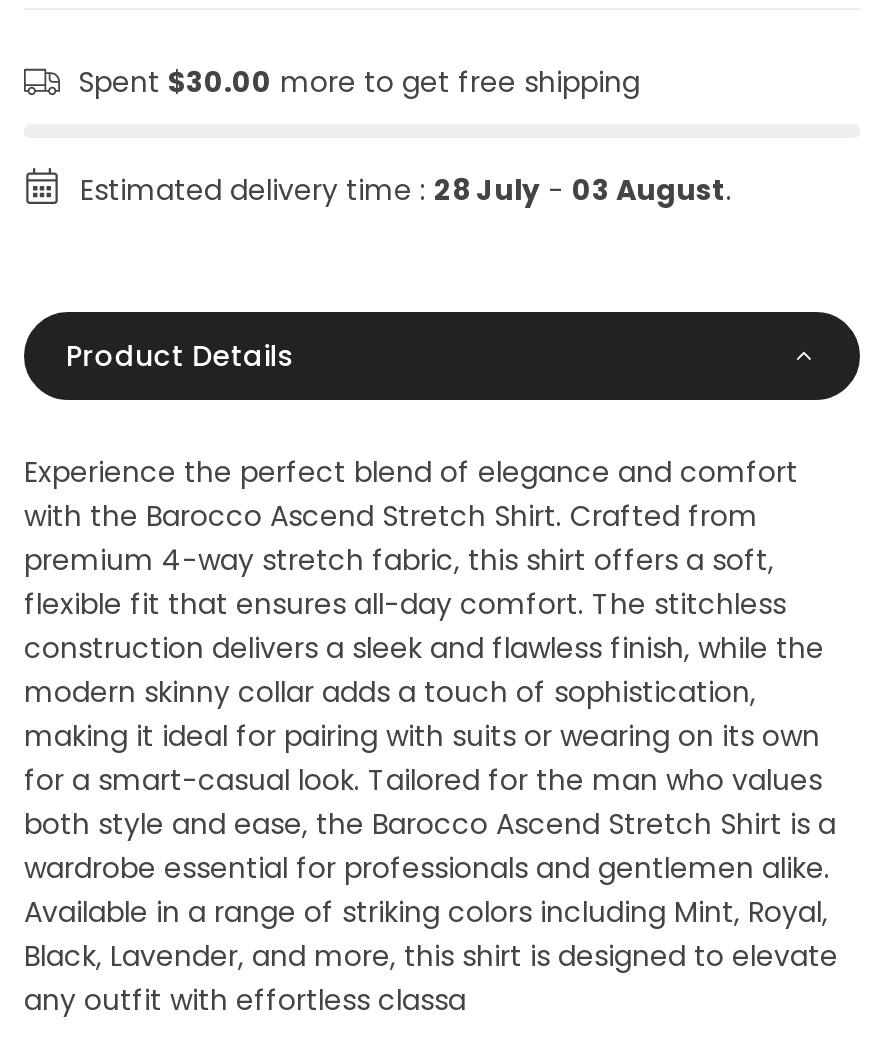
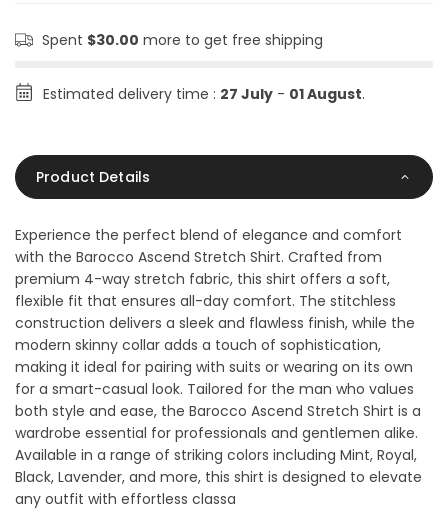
- Estimated delivery time : 28 July - 03 August.
+ Estimated delivery time : 27 July - 01 August.
